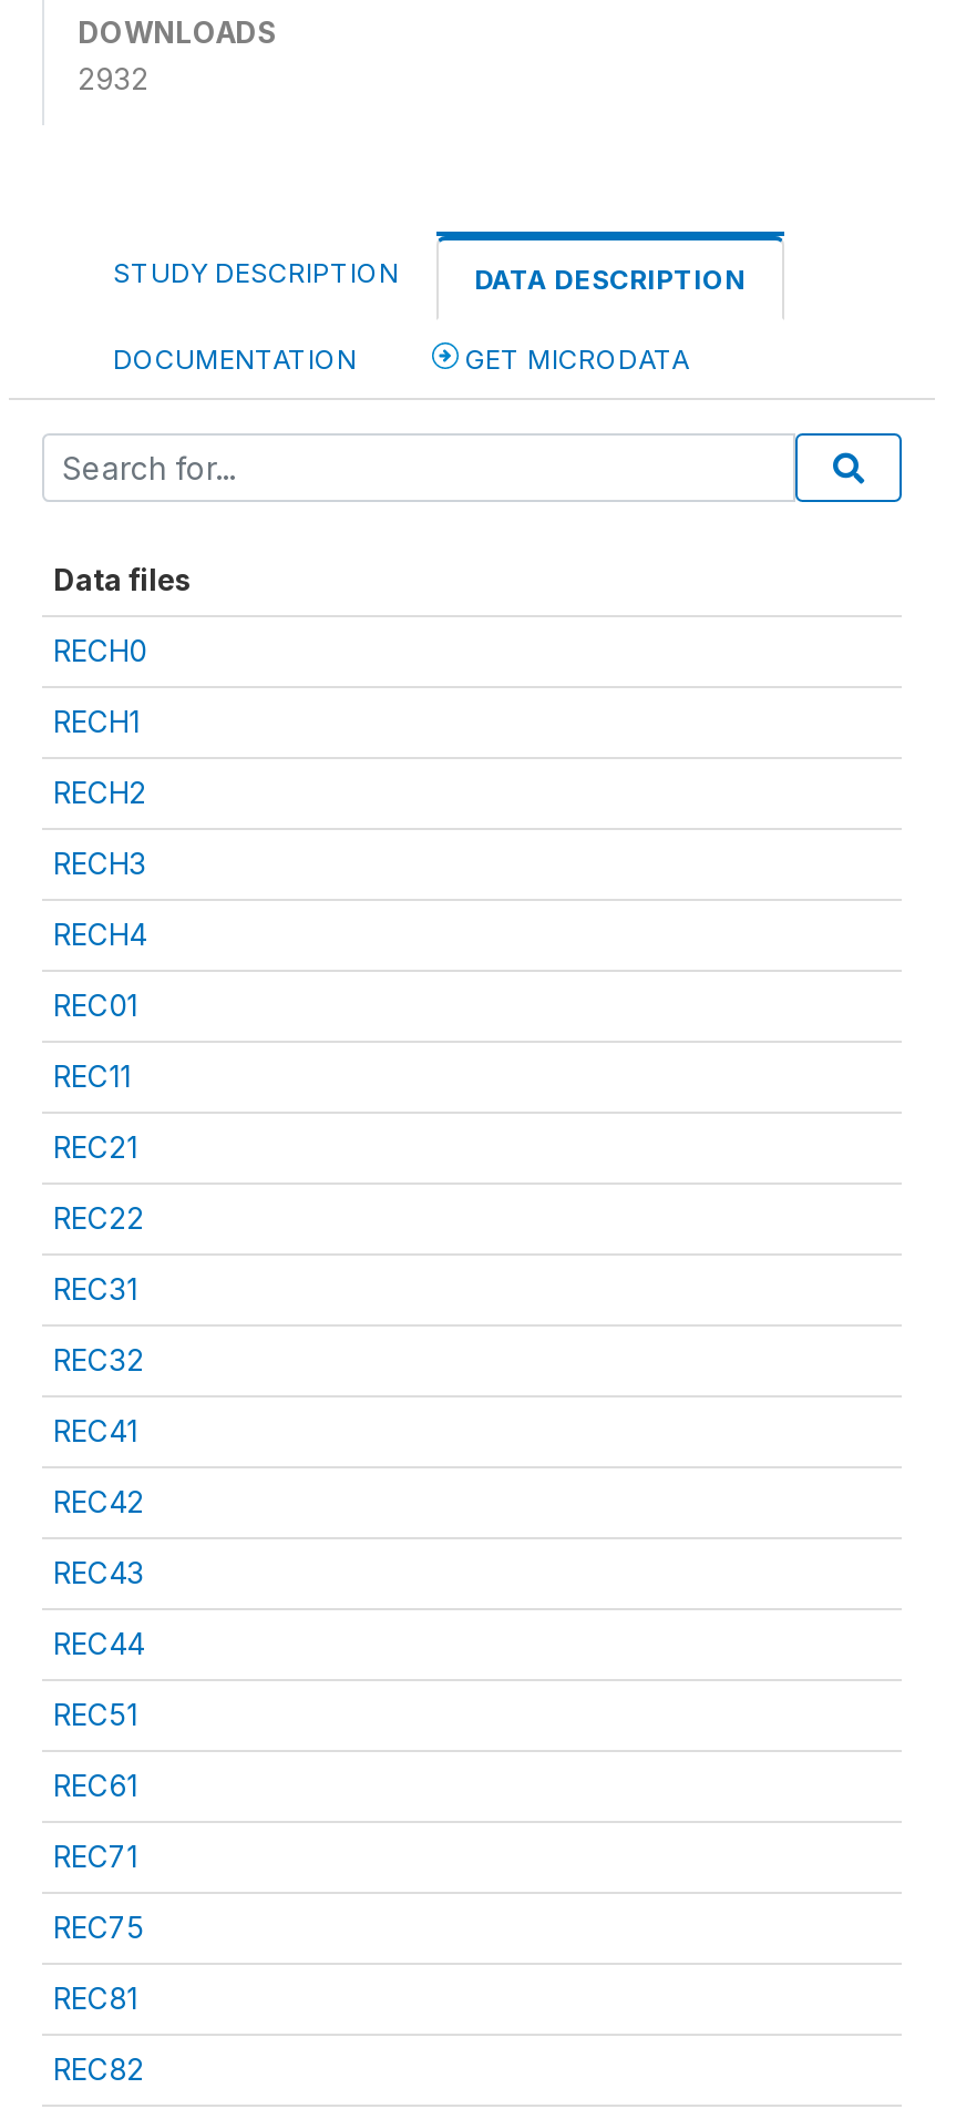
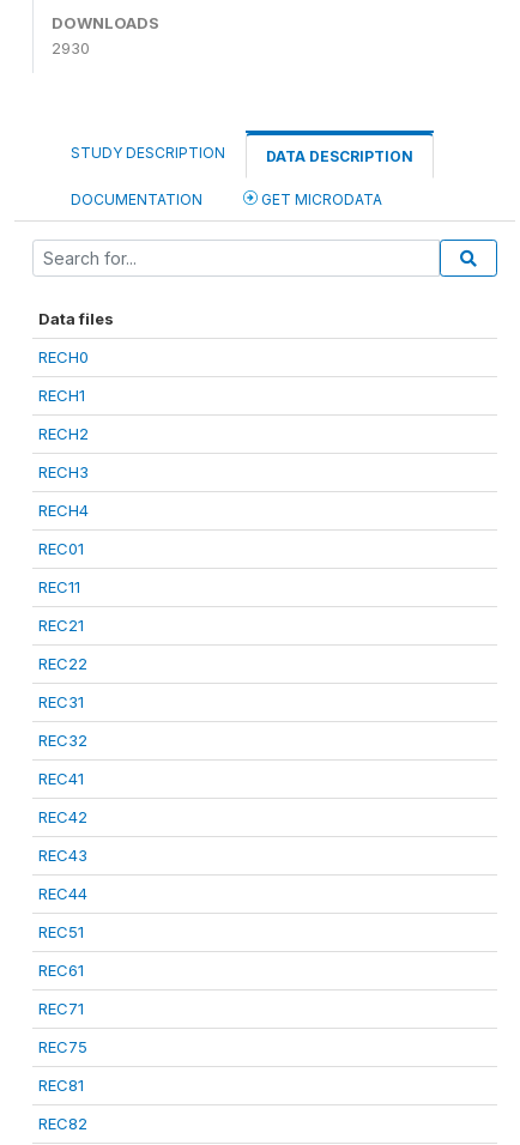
- 2932
+ 2930
